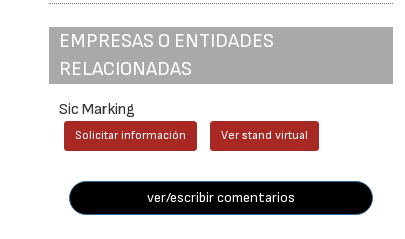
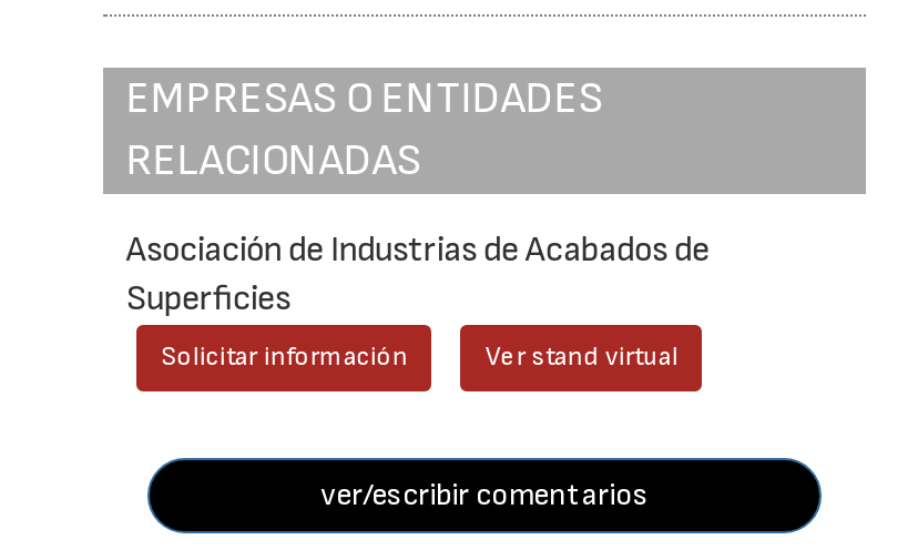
- Sic Marking
+ Asociación de Industrias de Acabados de
+ Superficies
